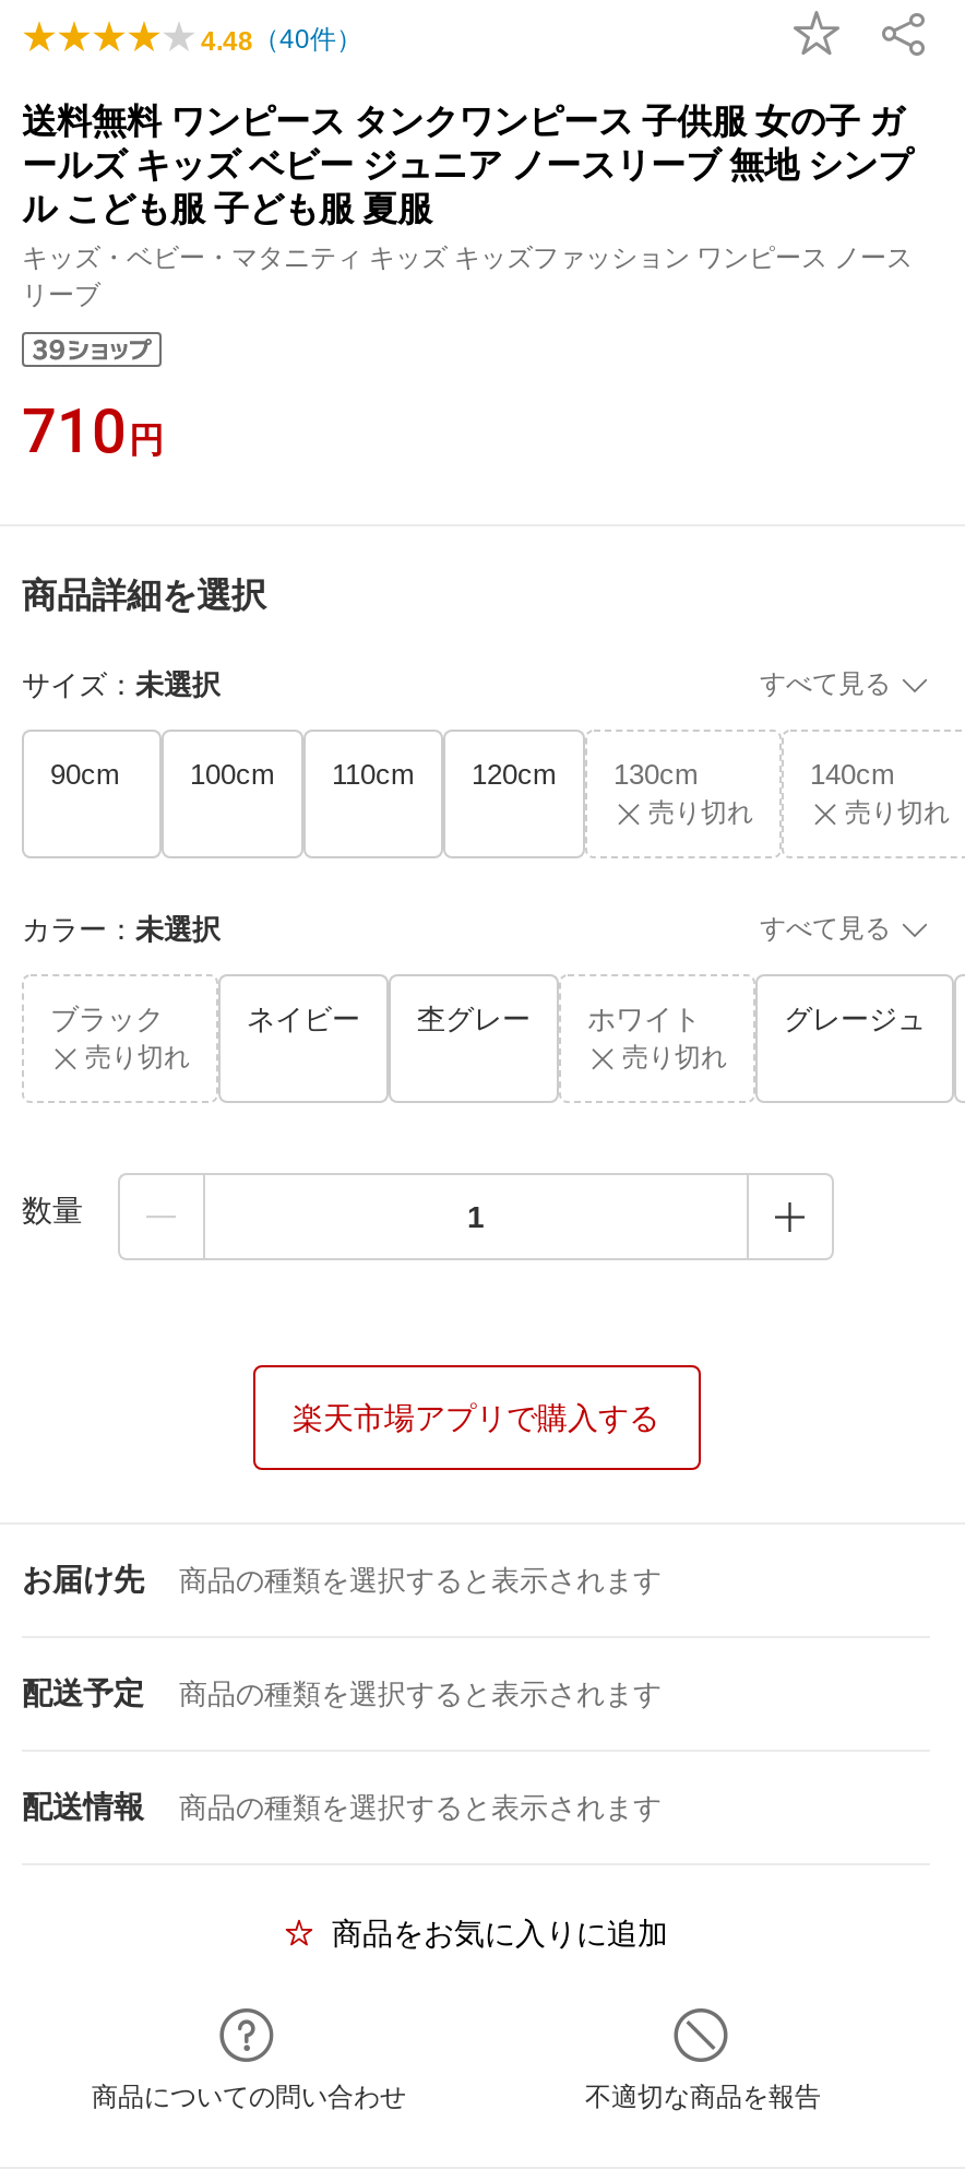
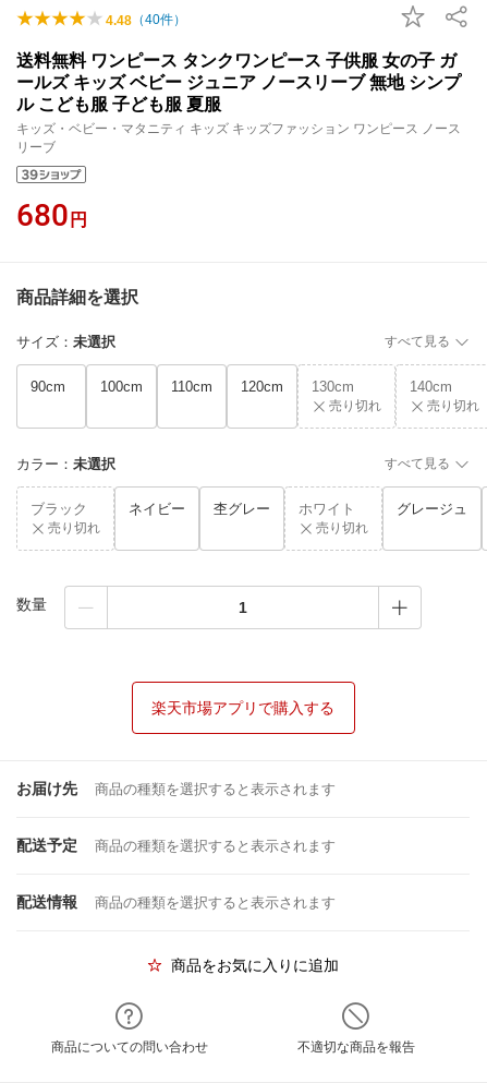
- 710円
+ 680円
